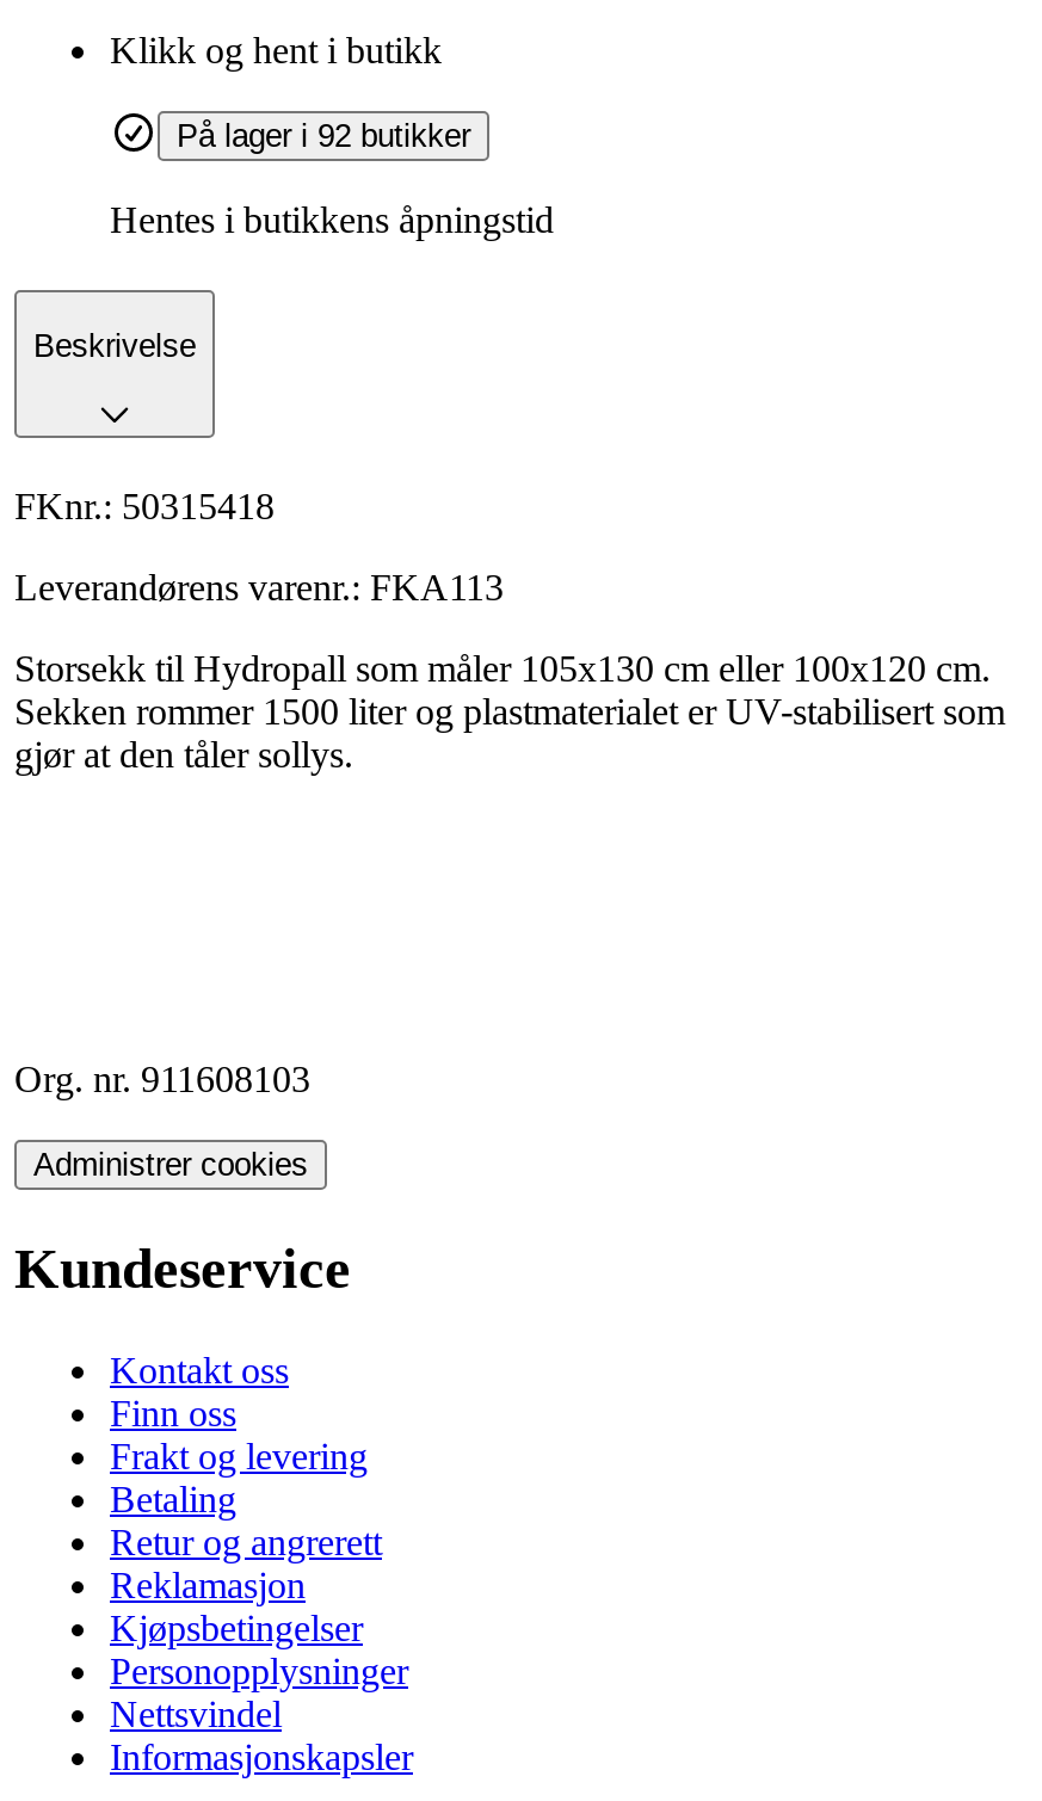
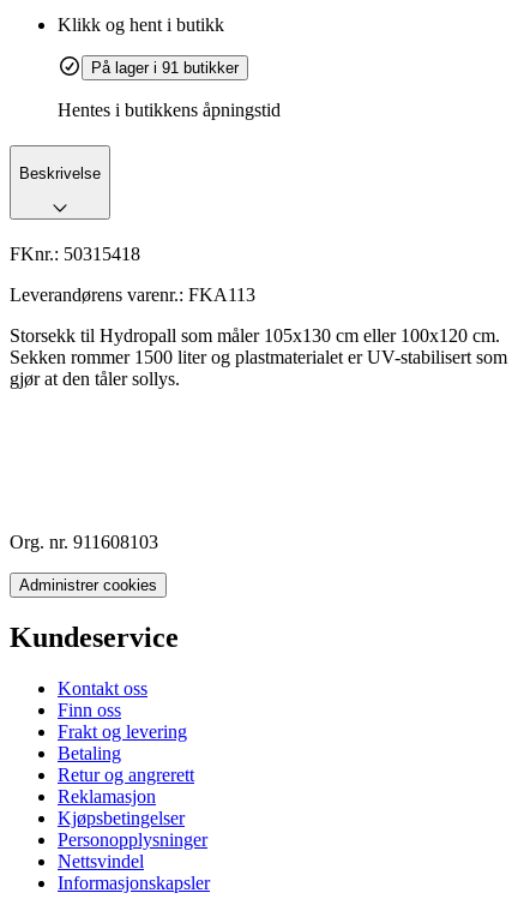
- På lager i 92 butikker
+ På lager i 91 butikker
